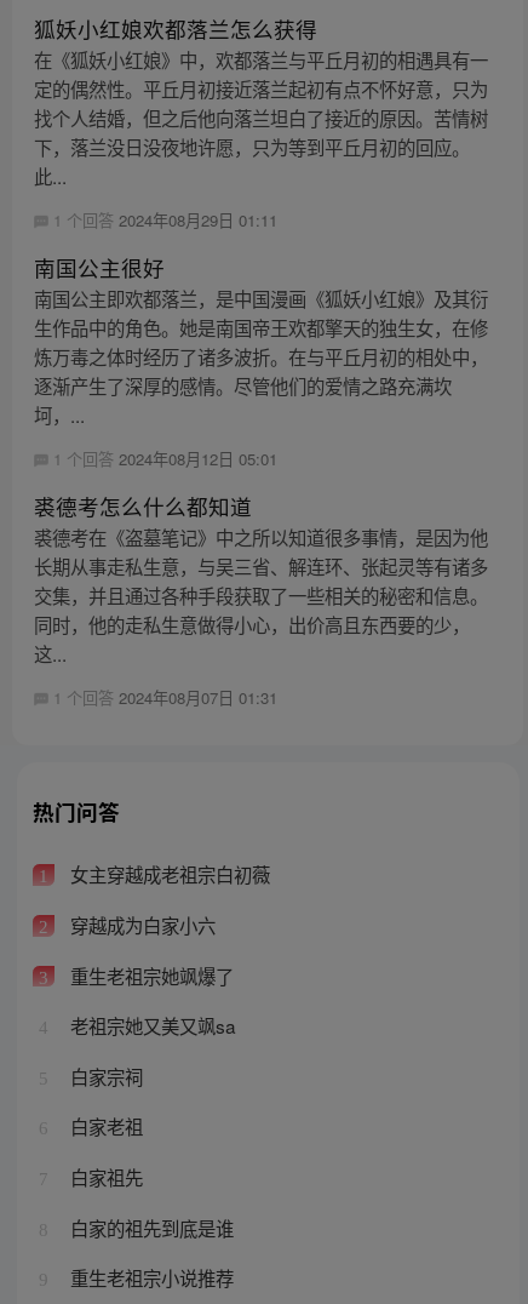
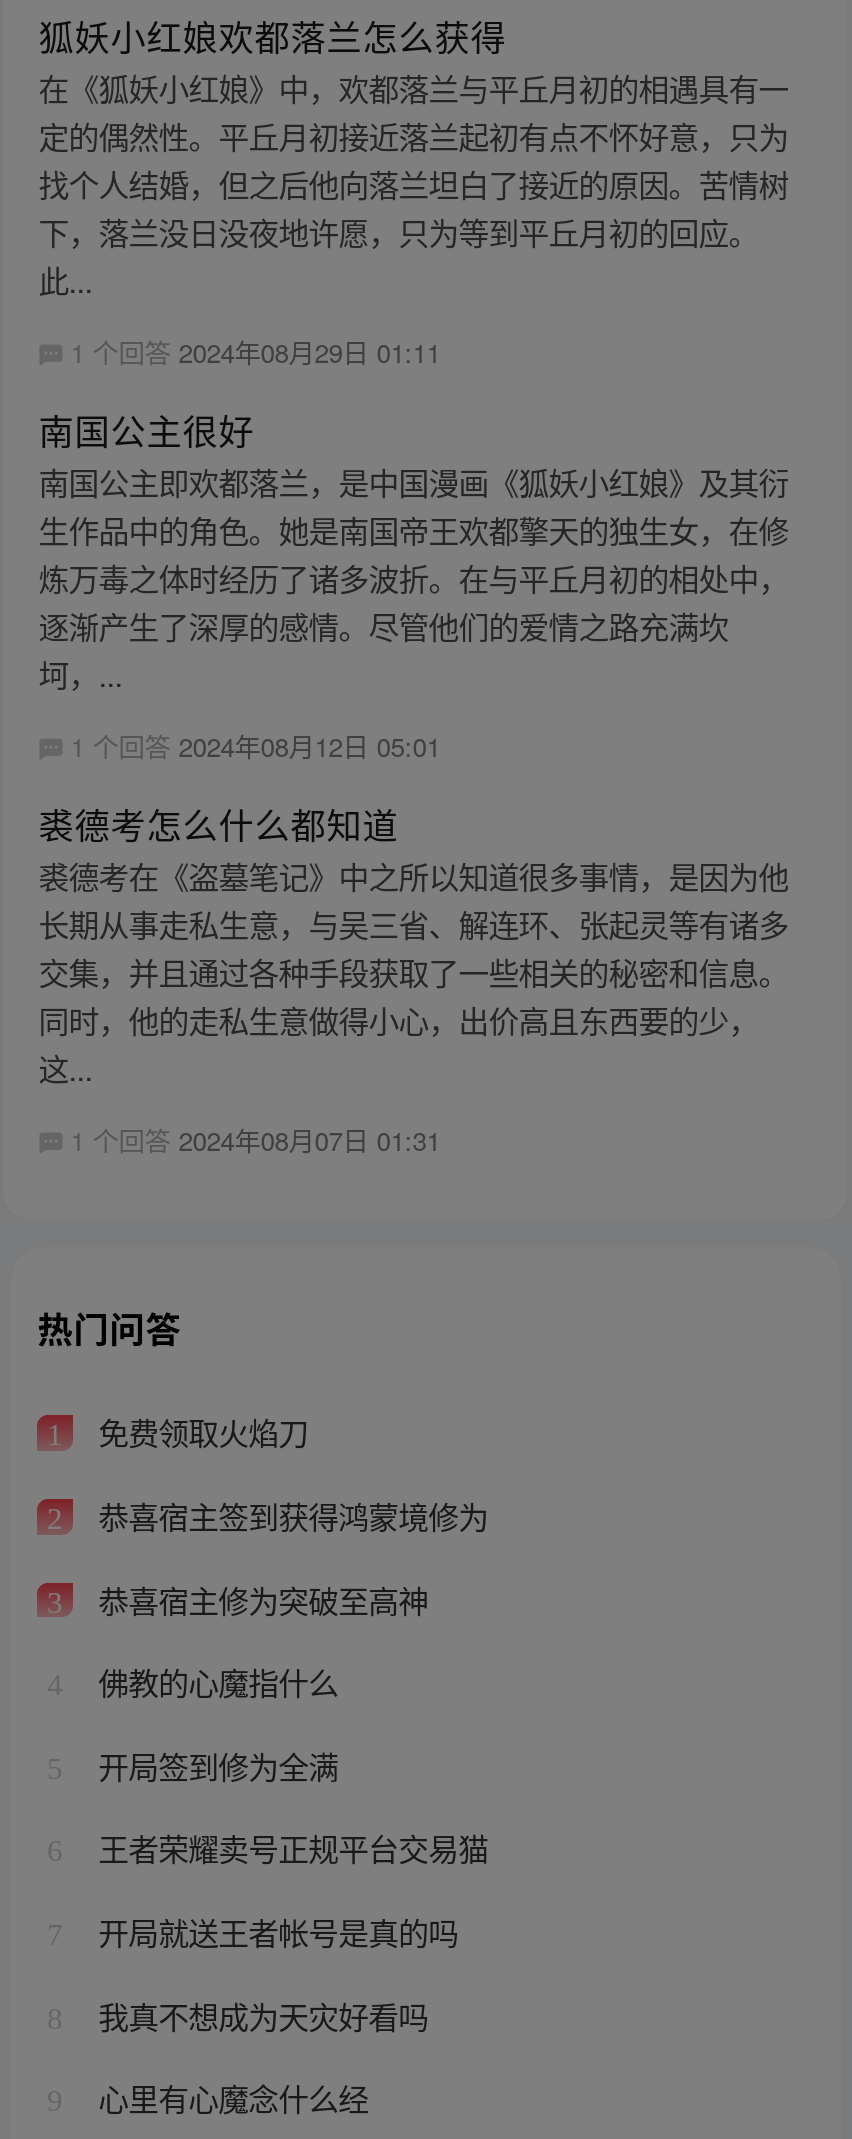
- 女主穿越成老祖宗白初薇
+ 免费领取火焰刀

- 穿越成为白家小六
+ 恭喜宿主签到获得鸿蒙境修为

- 重生老祖宗她飒爆了
+ 恭喜宿主修为突破至高神

- 老祖宗她又美又飒sa
+ 佛教的心魔指什么

- 白家宗祠
+ 开局签到修为全满

- 白家老祖
+ 王者荣耀卖号正规平台交易猫

- 白家祖先
+ 开局就送王者帐号是真的吗

- 白家的祖先到底是谁
+ 我真不想成为天灾好看吗

- 重生老祖宗小说推荐
+ 心里有心魔念什么经
